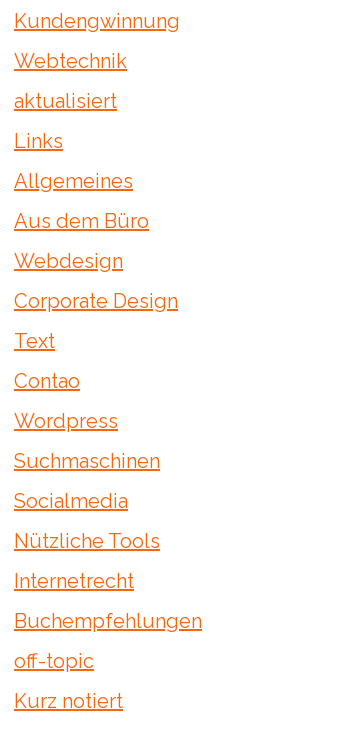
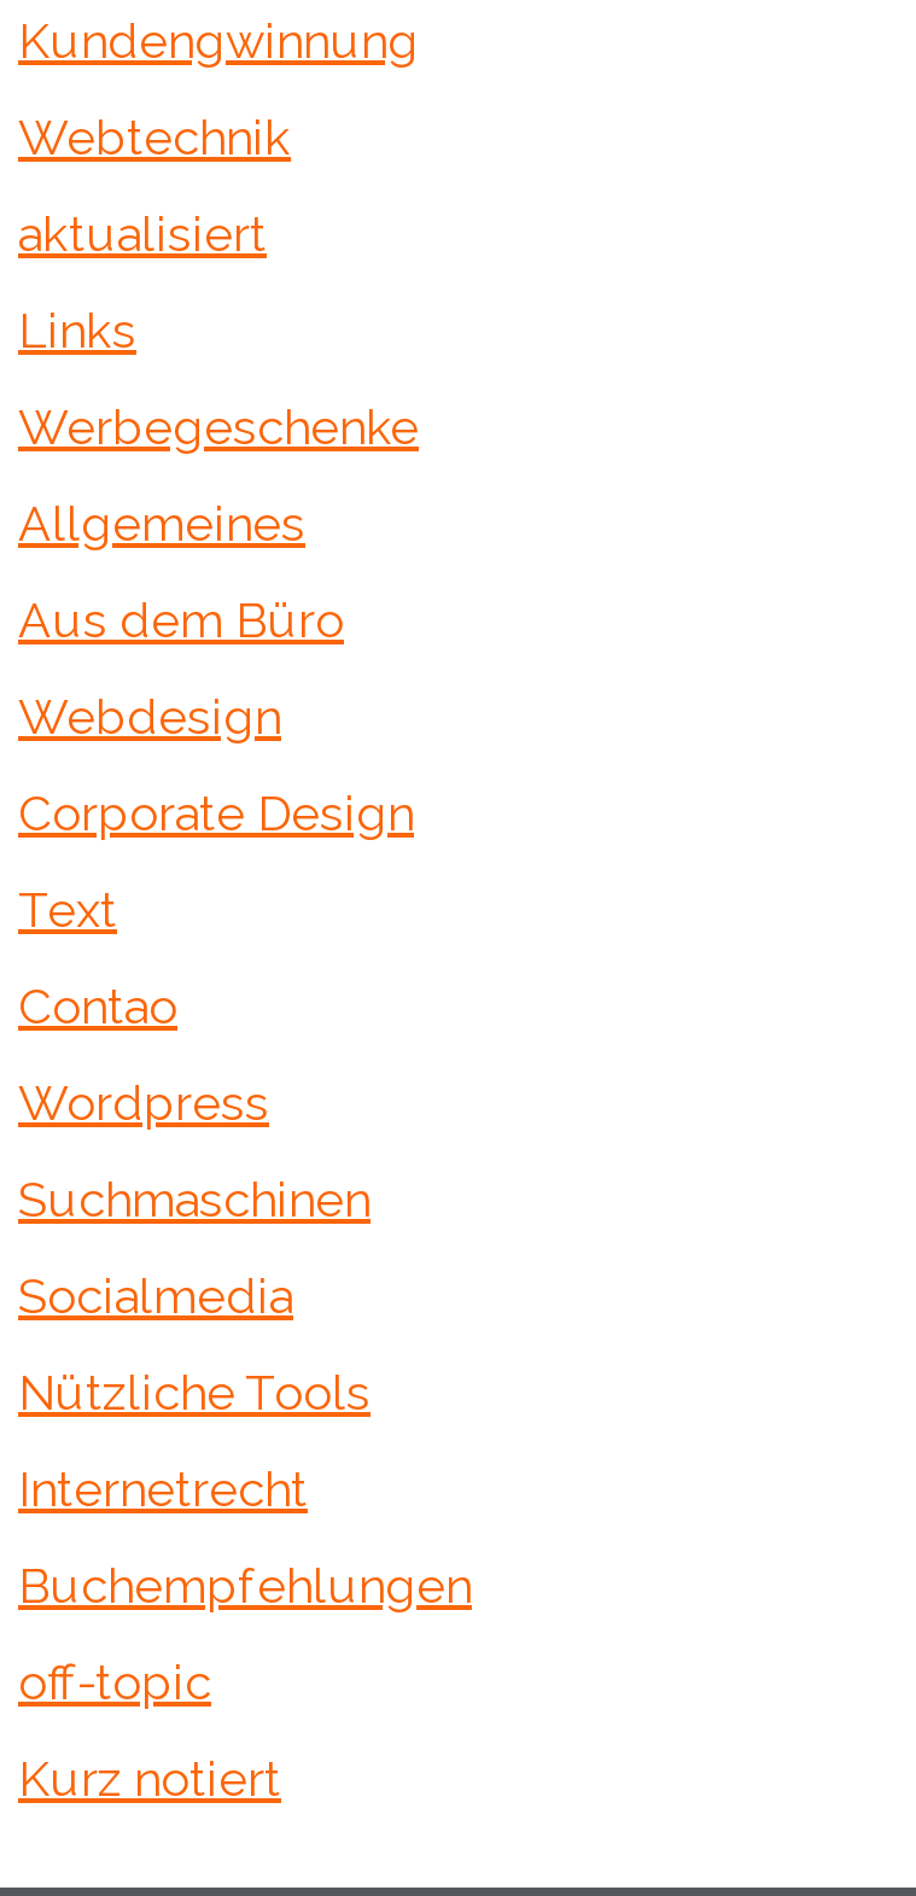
+ Werbegeschenke
